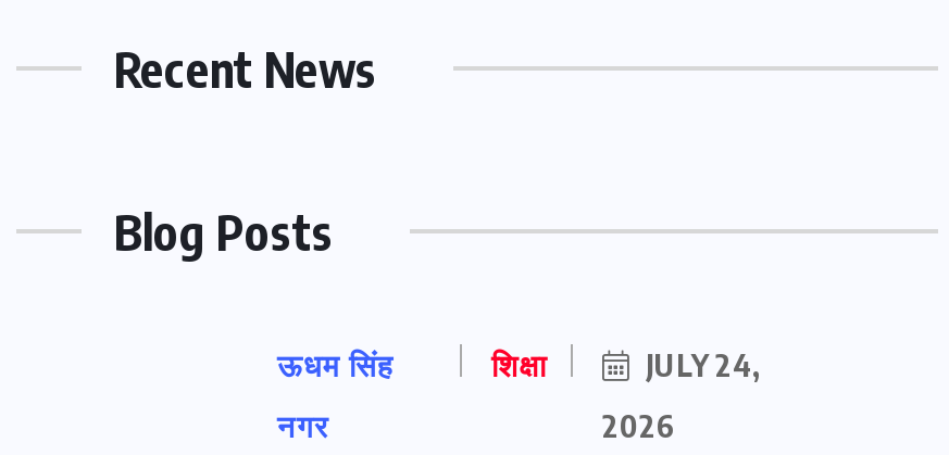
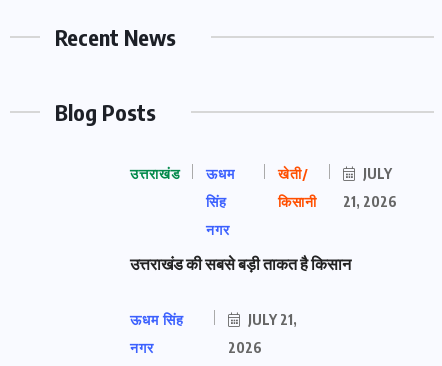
+ उत्तराखंड
+ ऊधम
+ सिंह
+ नगर

+ JULY
+ 21, 2026
+ उत्तराखंड की सबसे बड़ी ताकत है किसान

+ खेती/
+ किसानी

- शिक्षा
- JULY 24,
+ JULY 21,
